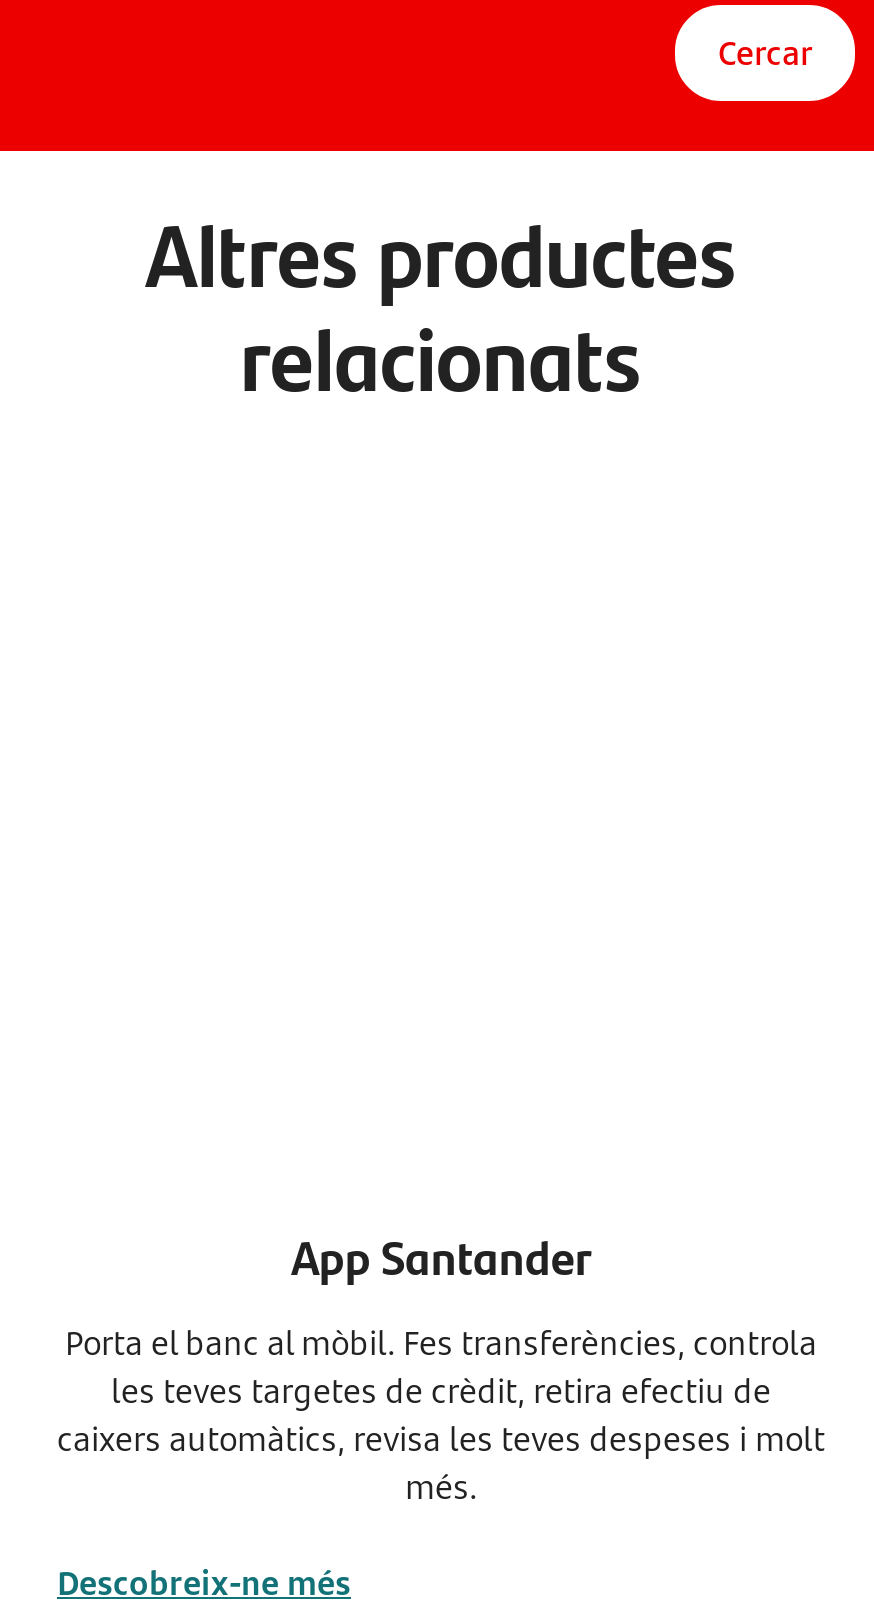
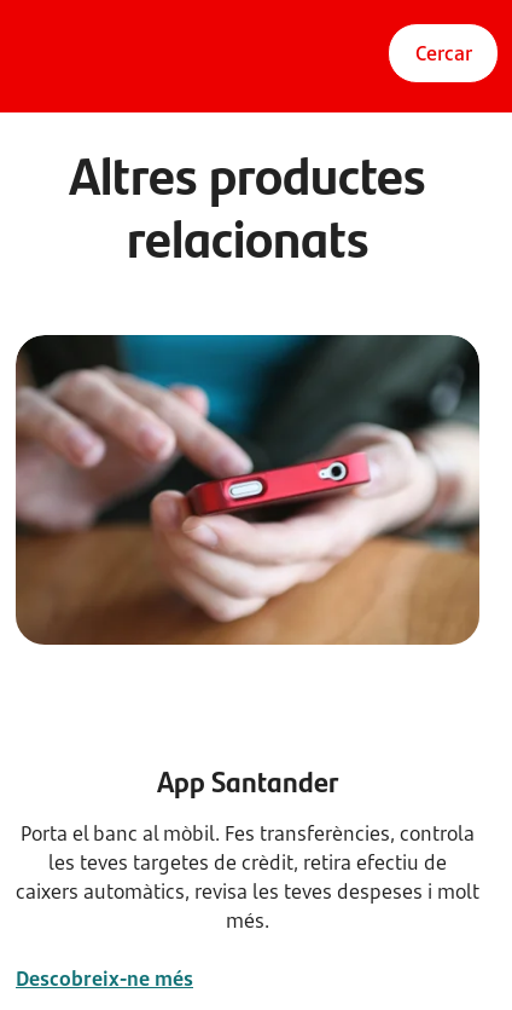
+ [image]
